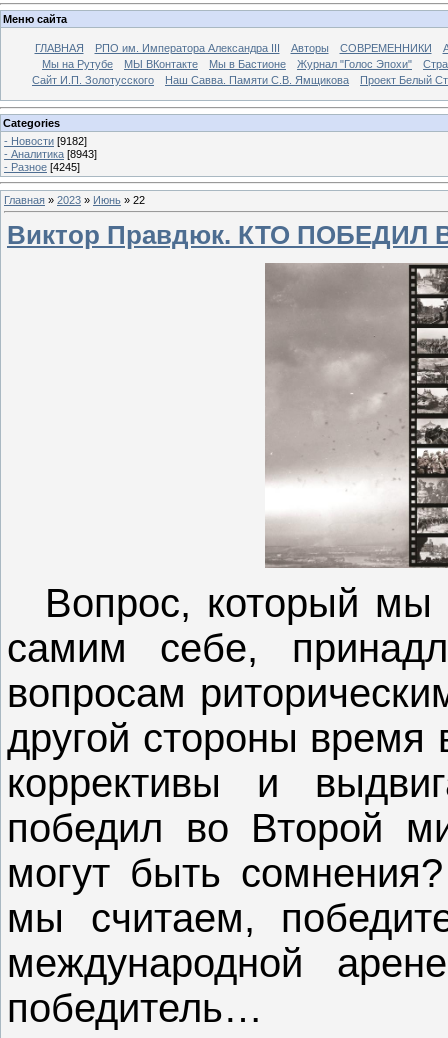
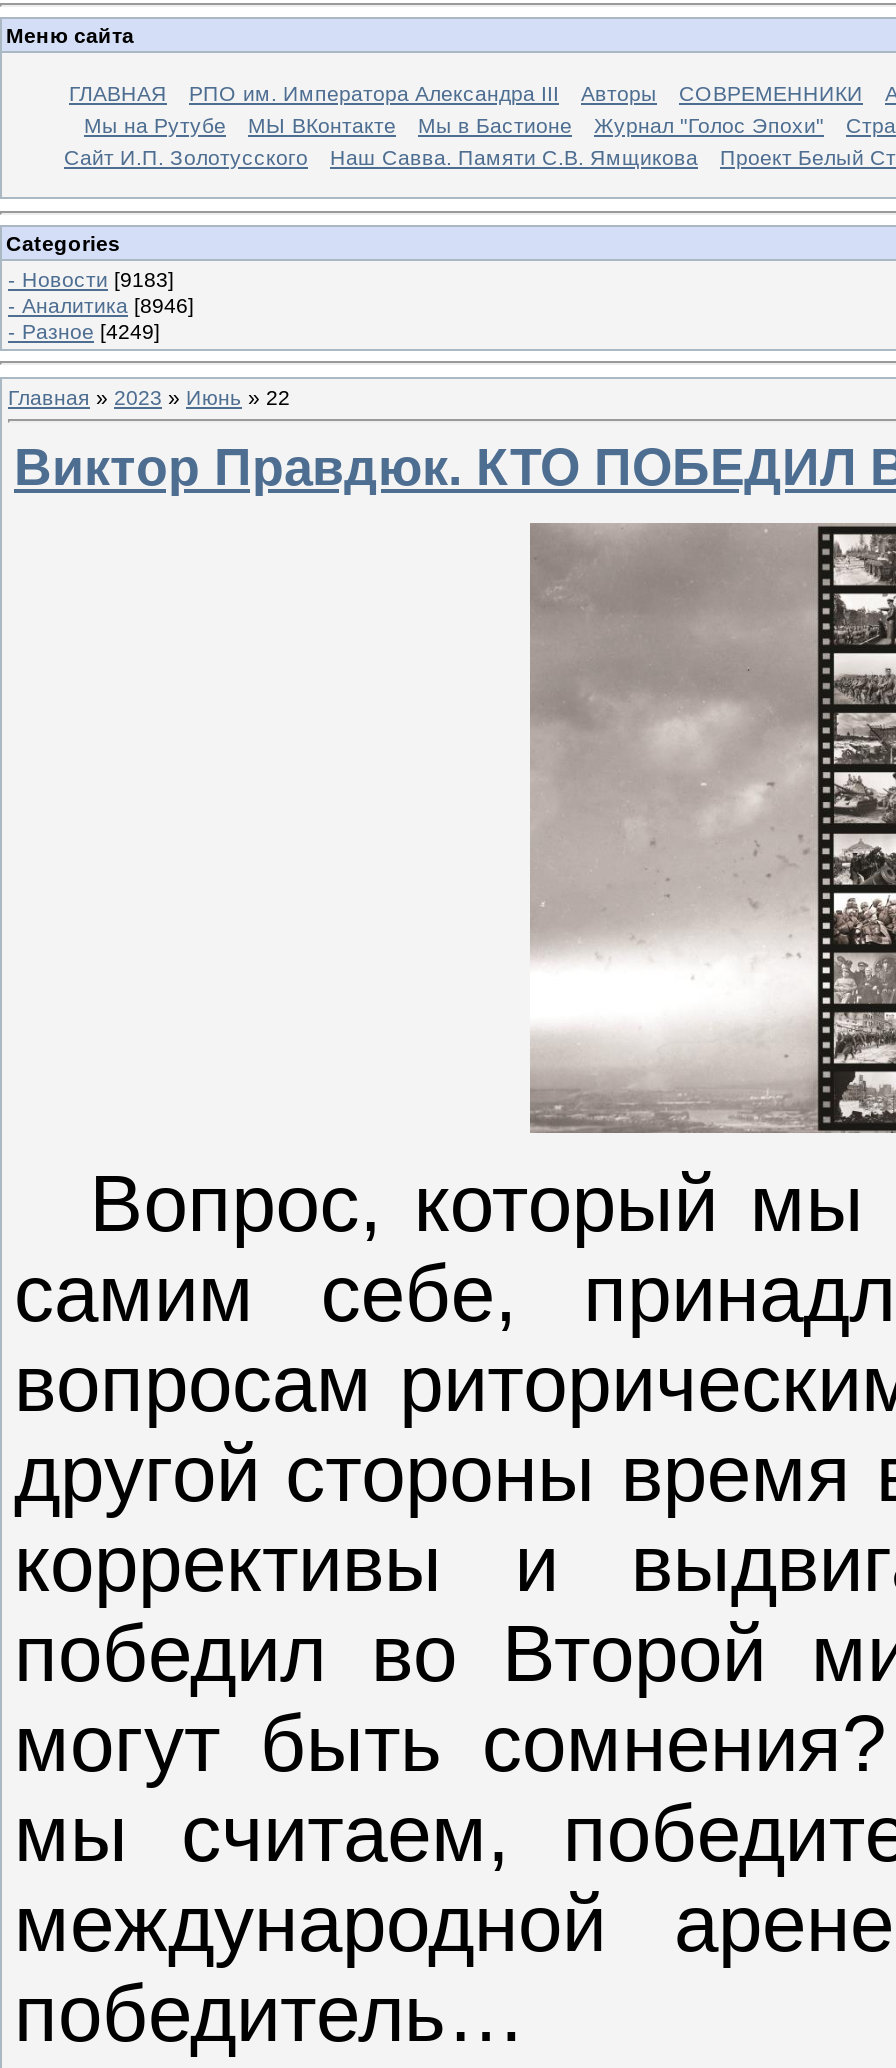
- - Новости [9182]
+ - Новости [9183]

- - Аналитика [8943]
+ - Аналитика [8946]

- - Разное [4245]
+ - Разное [4249]
